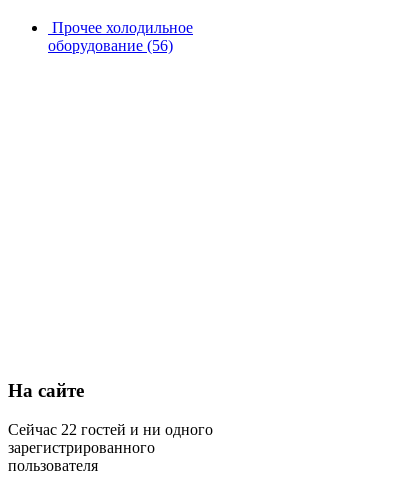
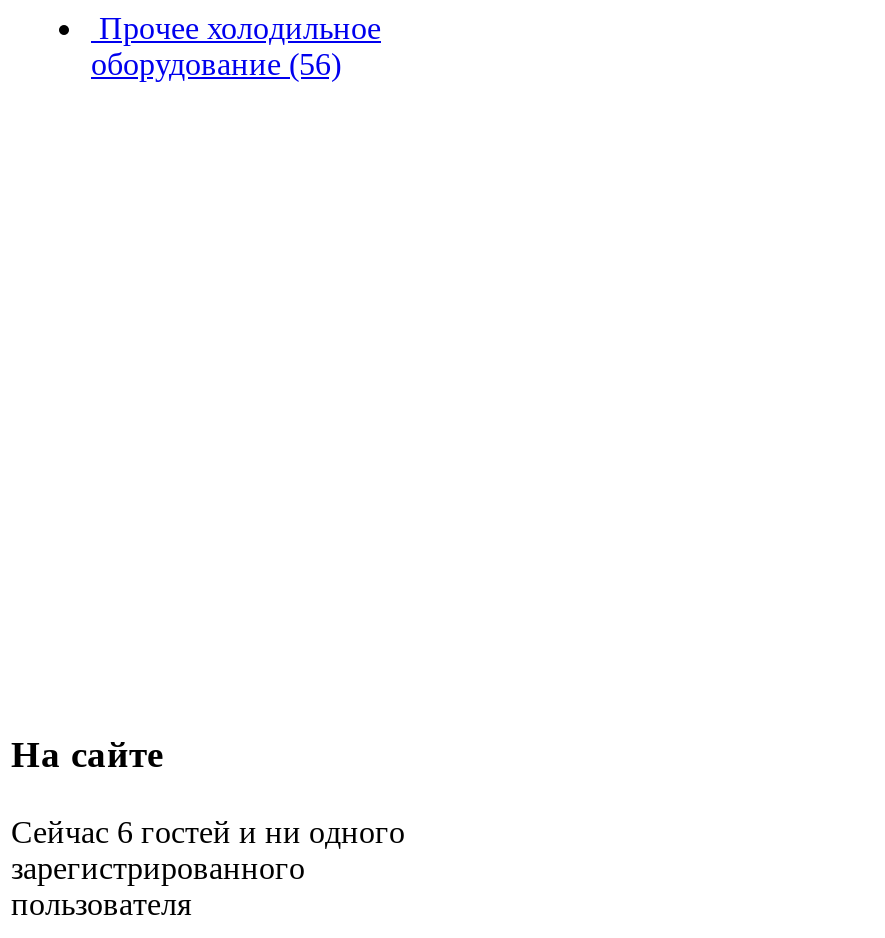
- Сейчас 22 гостей и ни одного
+ Сейчас 6 гостей и ни одного
